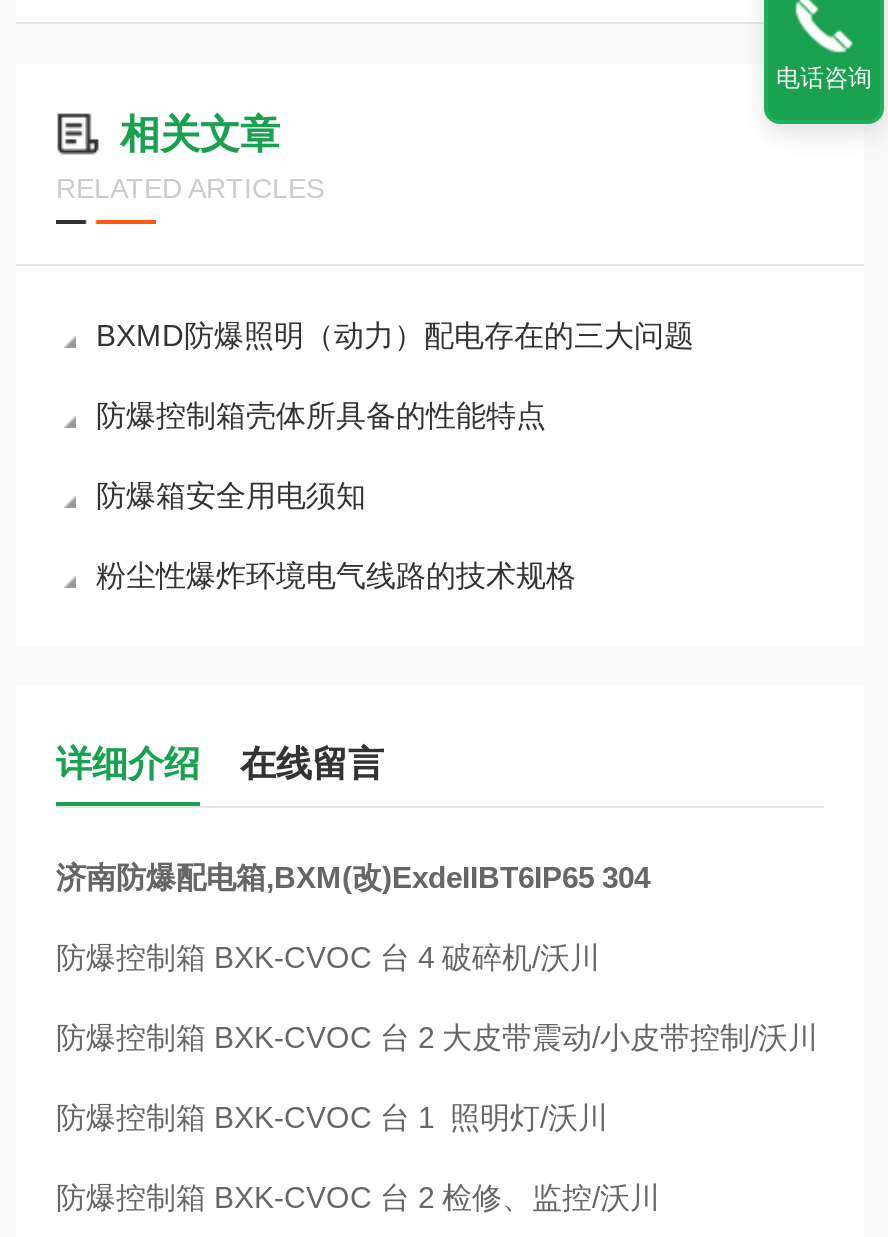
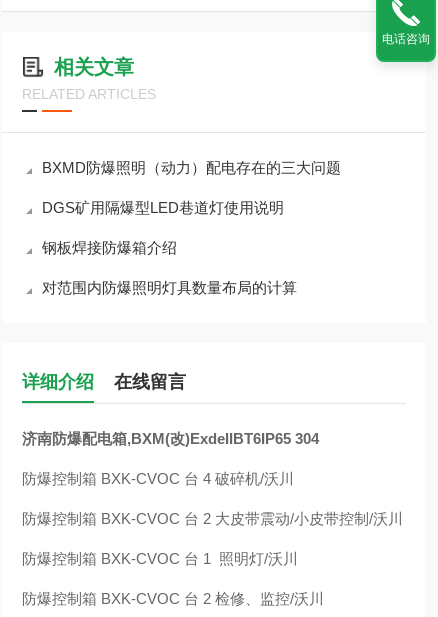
- 防爆控制箱壳体所具备的性能特点
+ DGS矿用隔爆型LED巷道灯使用说明

- 防爆箱安全用电须知
+ 钢板焊接防爆箱介绍

- 粉尘性爆炸环境电气线路的技术规格
+ 对范围内防爆照明灯具数量布局的计算
